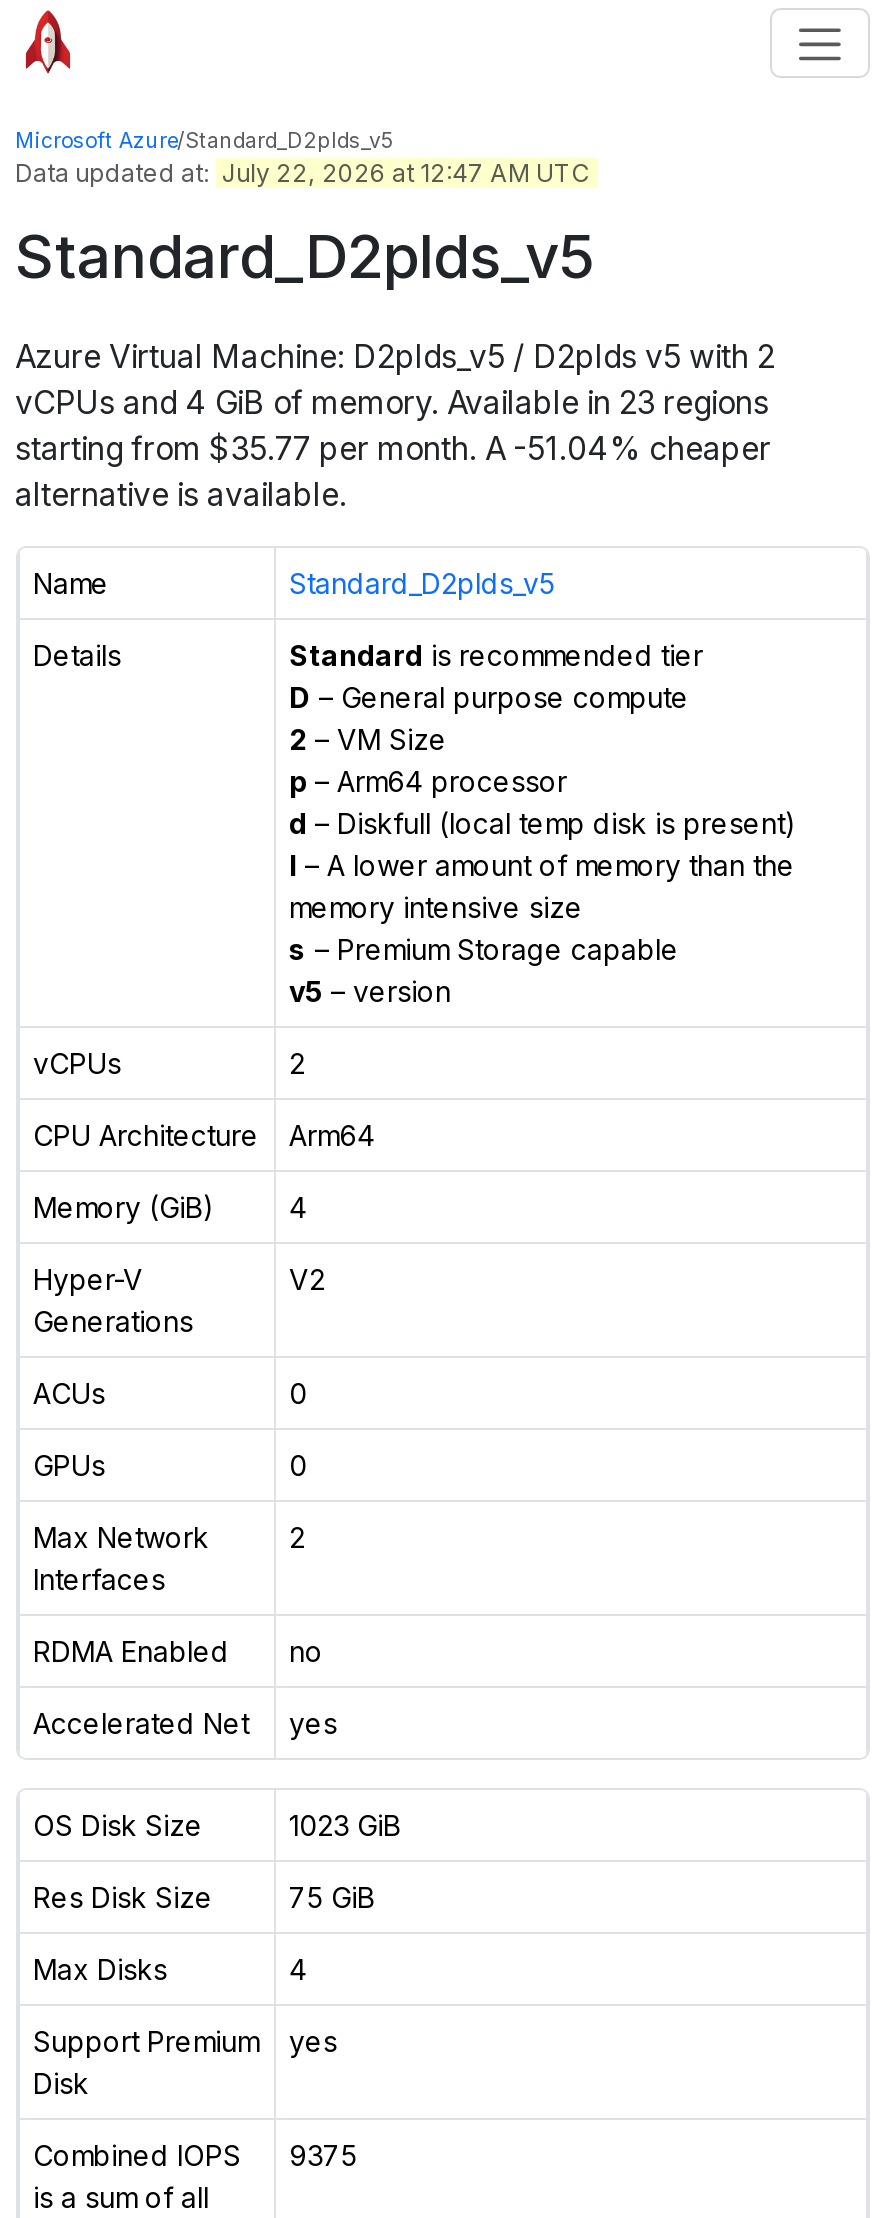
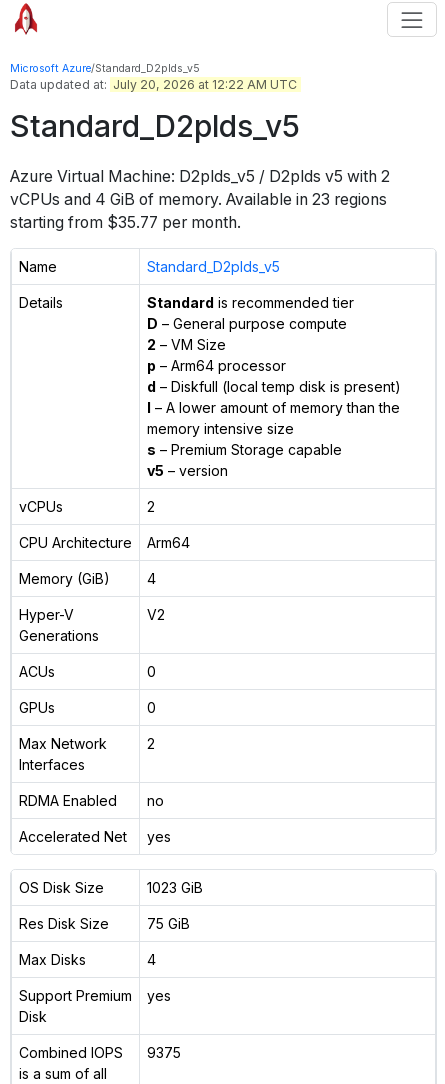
- Data updated at: July 22, 2026 at 12:47 AM UTC
+ Data updated at: July 20, 2026 at 12:22 AM UTC

- starting from $35.77 per month. A -51.04% cheaper
- alternative is available.
+ starting from $35.77 per month.
